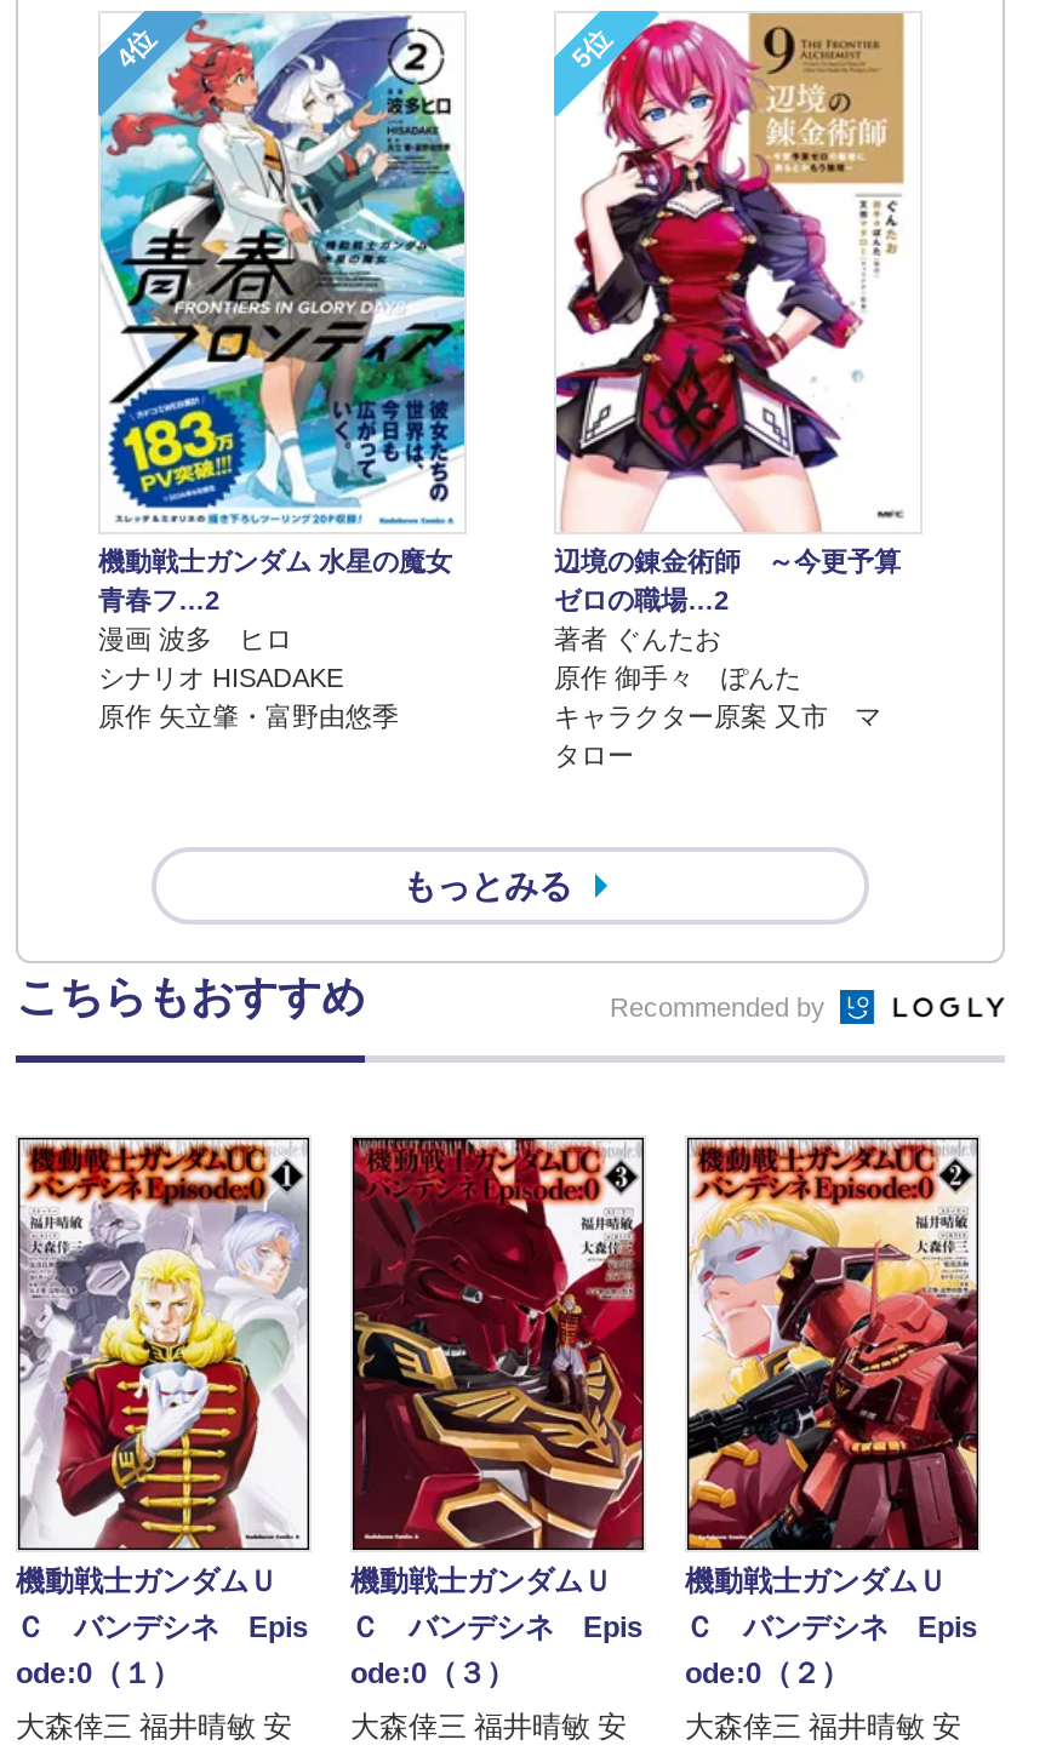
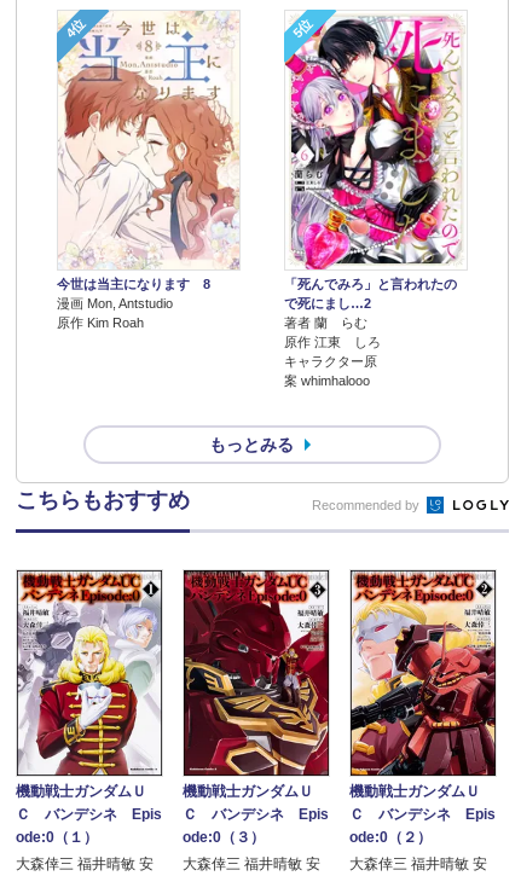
- [image]
- 機動戦士ガンダム 水星の魔女
- 青春フ…2
- 漫画 波多 ヒロ
- シナリオ HISADAKE
- 原作 矢立肇・富野由悠季
+ [image]
+ 今世は当主になります 8
+ 漫画 Mon, Antstudio
+ 原作 Kim Roah

- [image]
- 辺境の錬金術師 ～今更予算
- ゼロの職場…2
- 著者 ぐんたお
- 原作 御手々 ぽんた
- キャラクター原案 又市 マ
- タロー
+ [image]
+ 「死んでみろ」と言われたの
+ で死にまし…2
+ 著者 蘭 らむ
+ 原作 江東 しろ
+ キャラクター原
+ 案 whimhalooo
